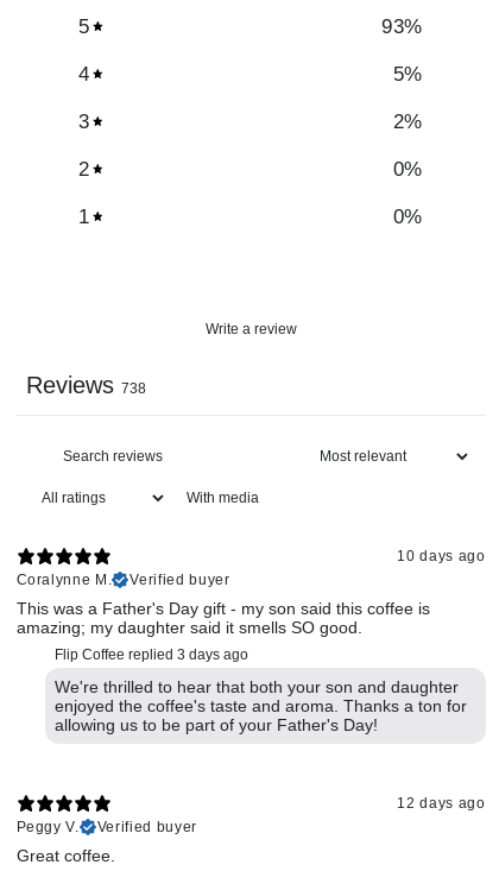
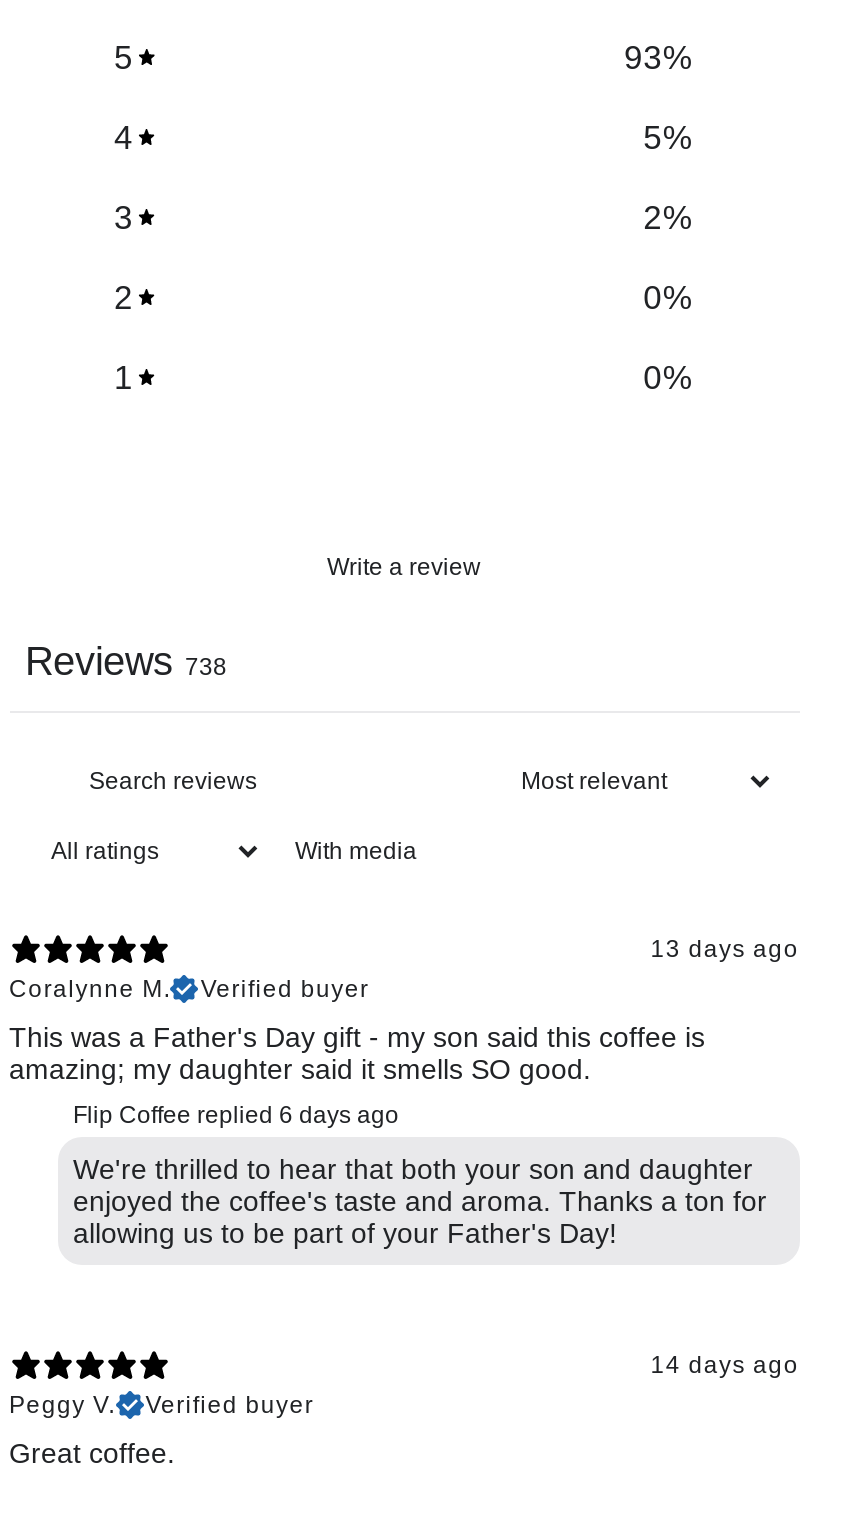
- 10 days ago
+ 13 days ago

- Flip Coffee replied 3 days ago
+ Flip Coffee replied 6 days ago

- 12 days ago
+ 14 days ago
